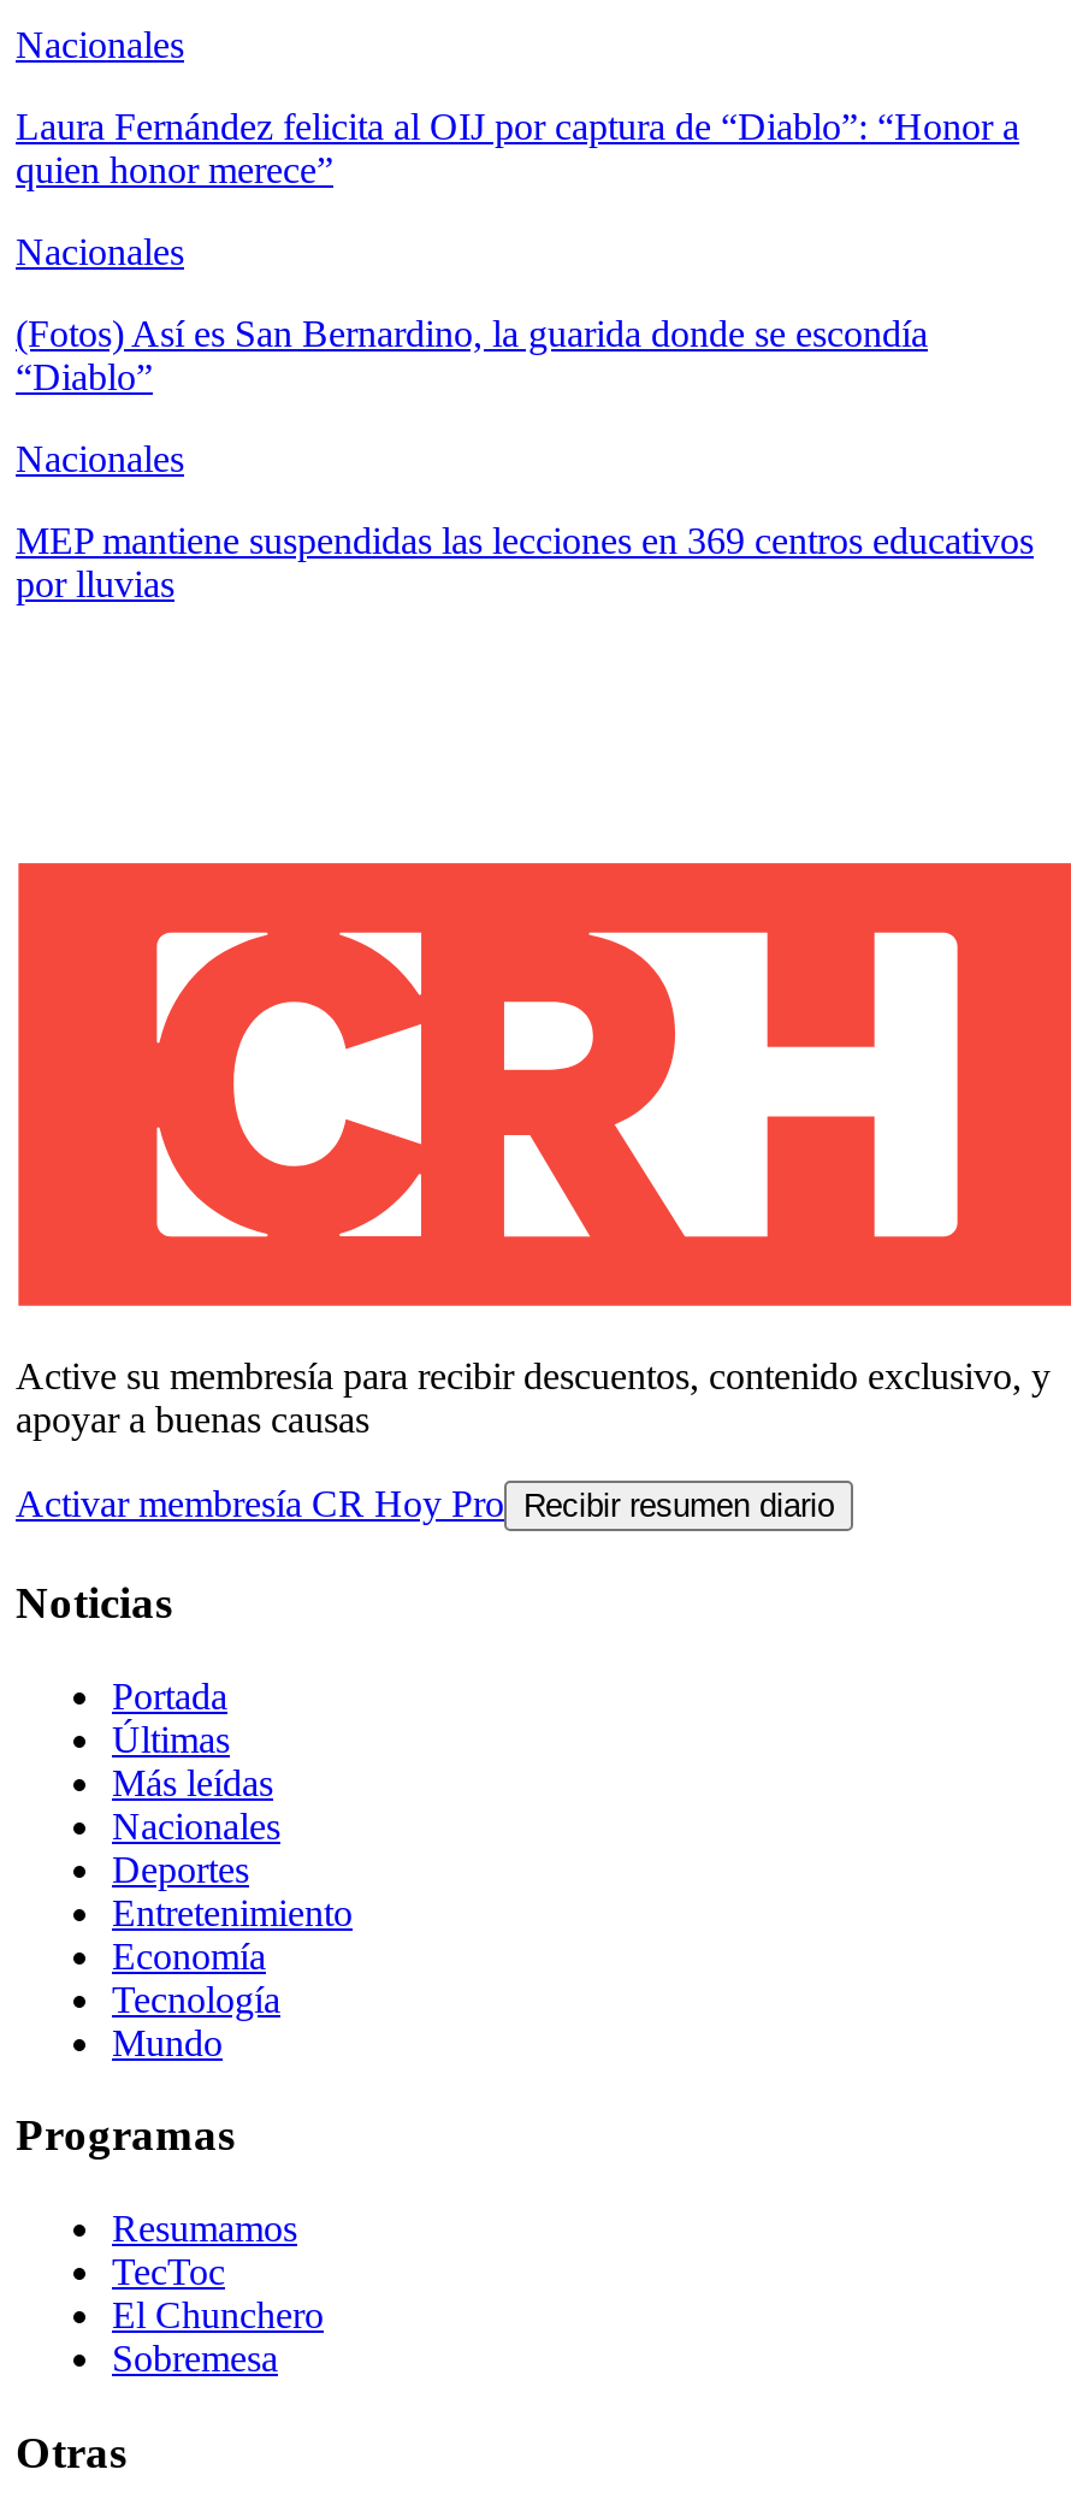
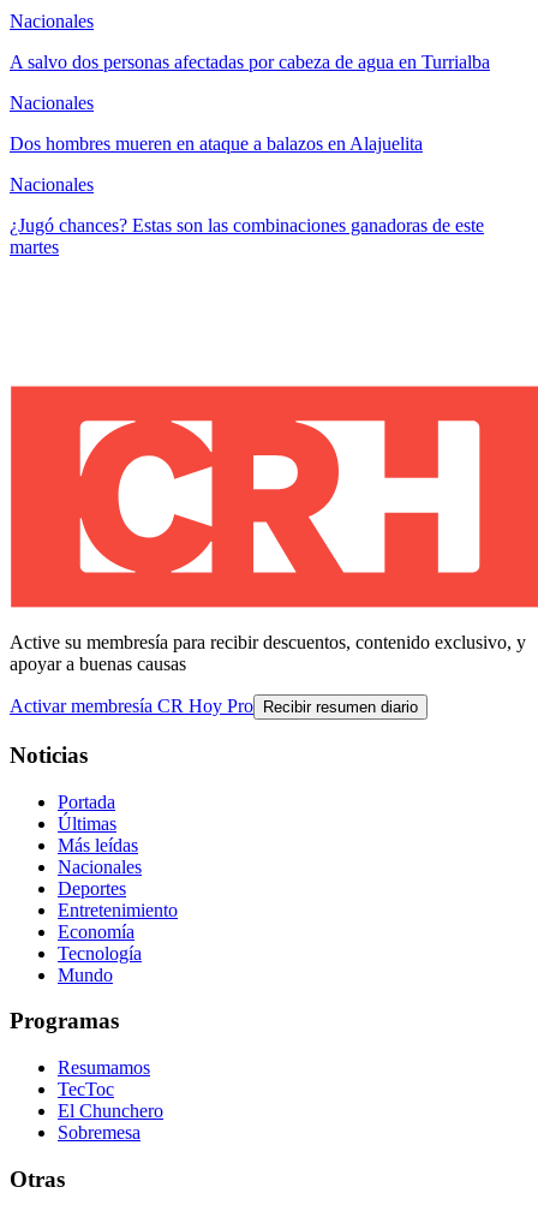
- Laura Fernández felicita al OIJ por captura de “Diablo”: “Honor a
- quien honor merece”
+ A salvo dos personas afectadas por cabeza de agua en Turrialba

- (Fotos) Así es San Bernardino, la guarida donde se escondía
- “Diablo”
+ Dos hombres mueren en ataque a balazos en Alajuelita

- MEP mantiene suspendidas las lecciones en 369 centros educativos
- por lluvias
+ ¿Jugó chances? Estas son las combinaciones ganadoras de este
+ martes
